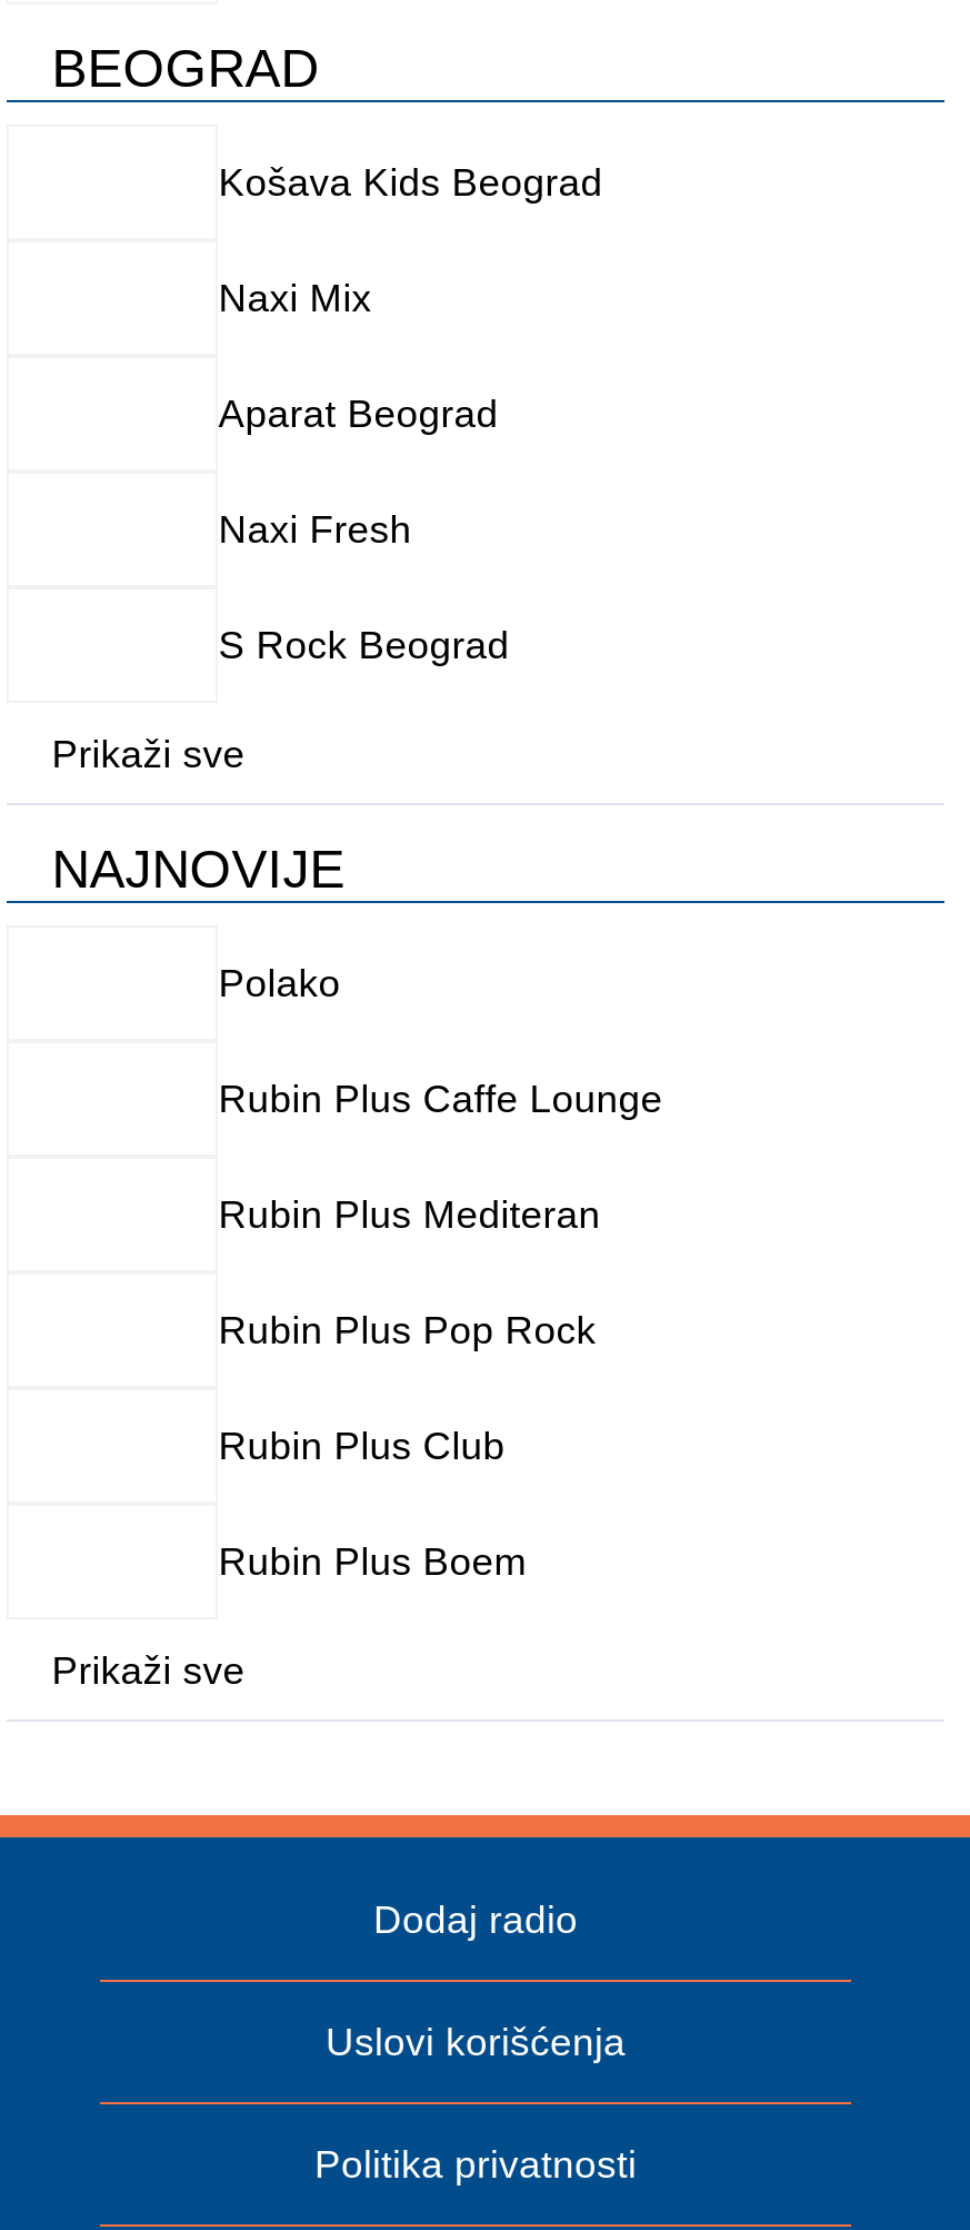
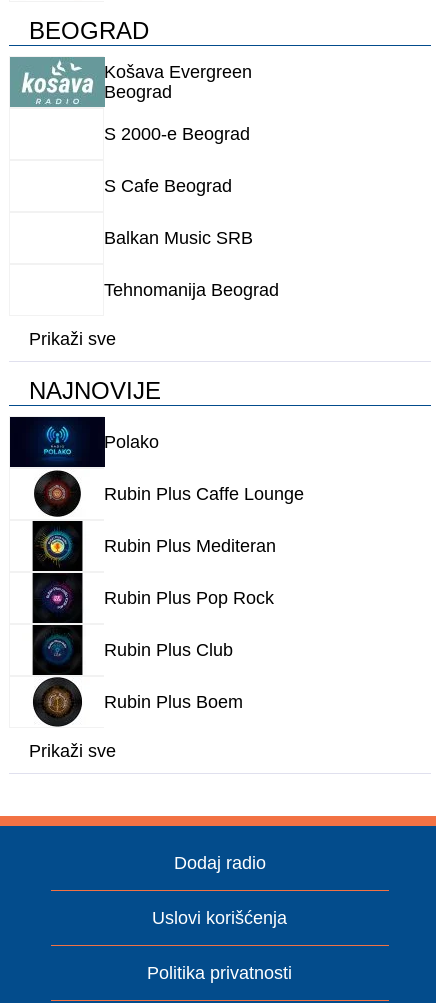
+ [image]

- Košava Kids Beograd
+ Košava Evergreen
+ Beograd

- Naxi Mix
+ S 2000-e Beograd

- Aparat Beograd
+ S Cafe Beograd

- Naxi Fresh
+ Balkan Music SRB

- S Rock Beograd
+ Tehnomanija Beograd

+ [image]
